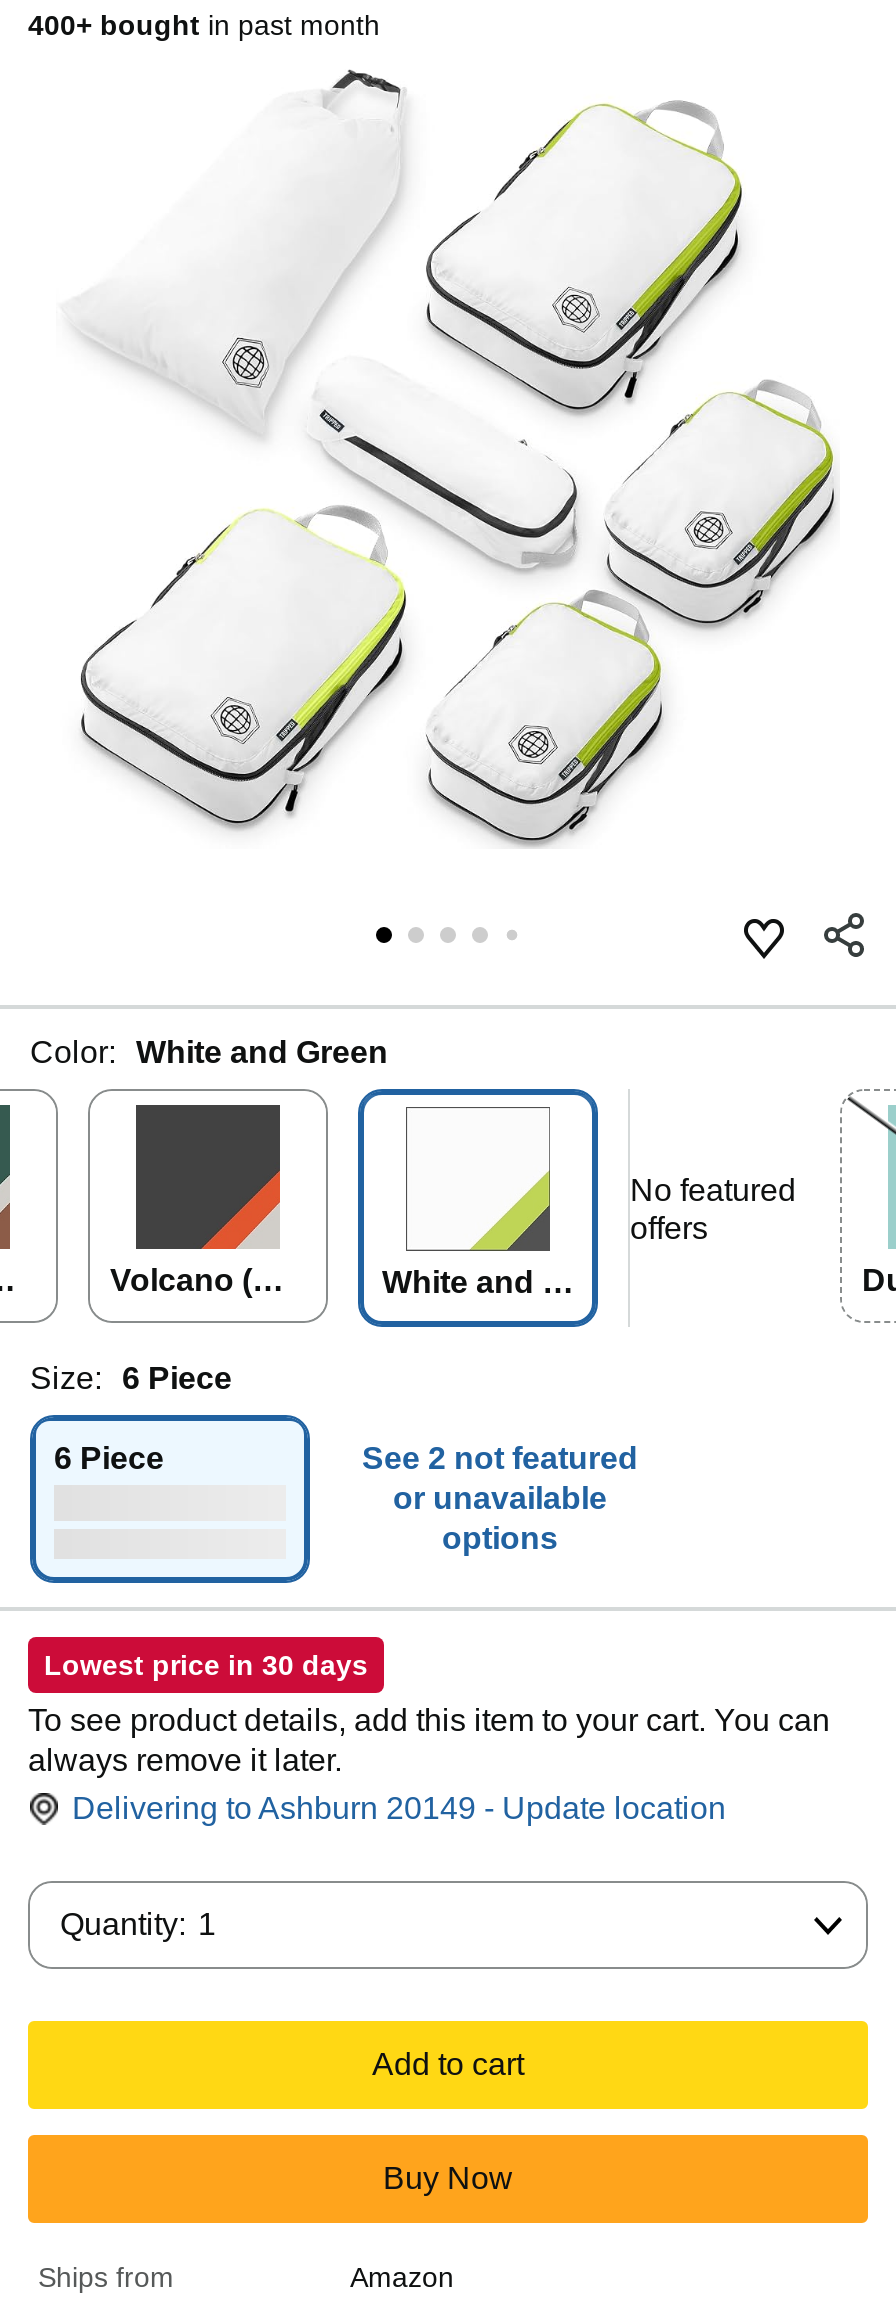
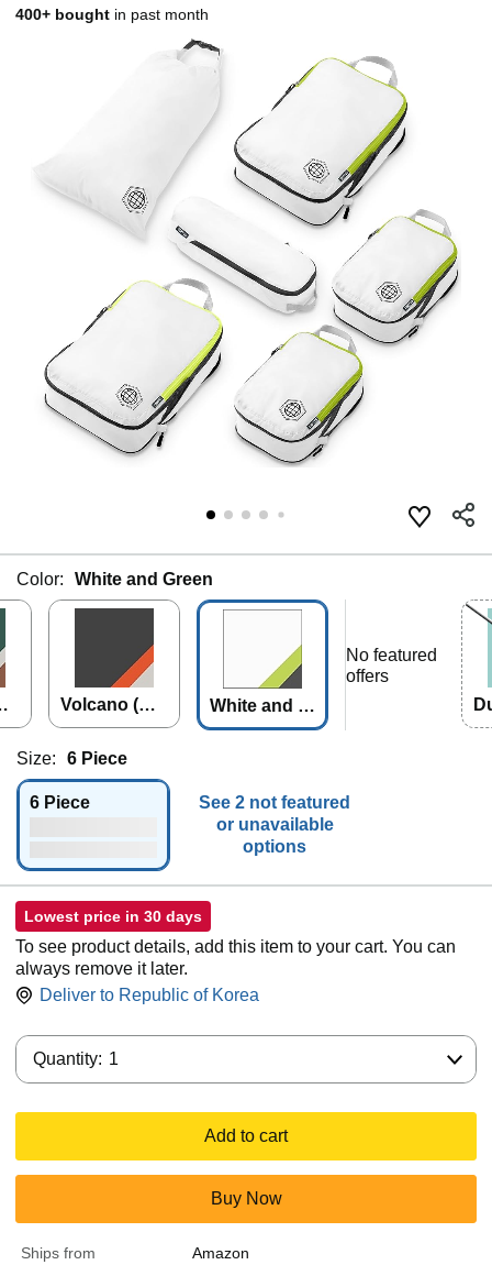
- Delivering to Ashburn 20149 - Update location
+ Deliver to Republic of Korea
